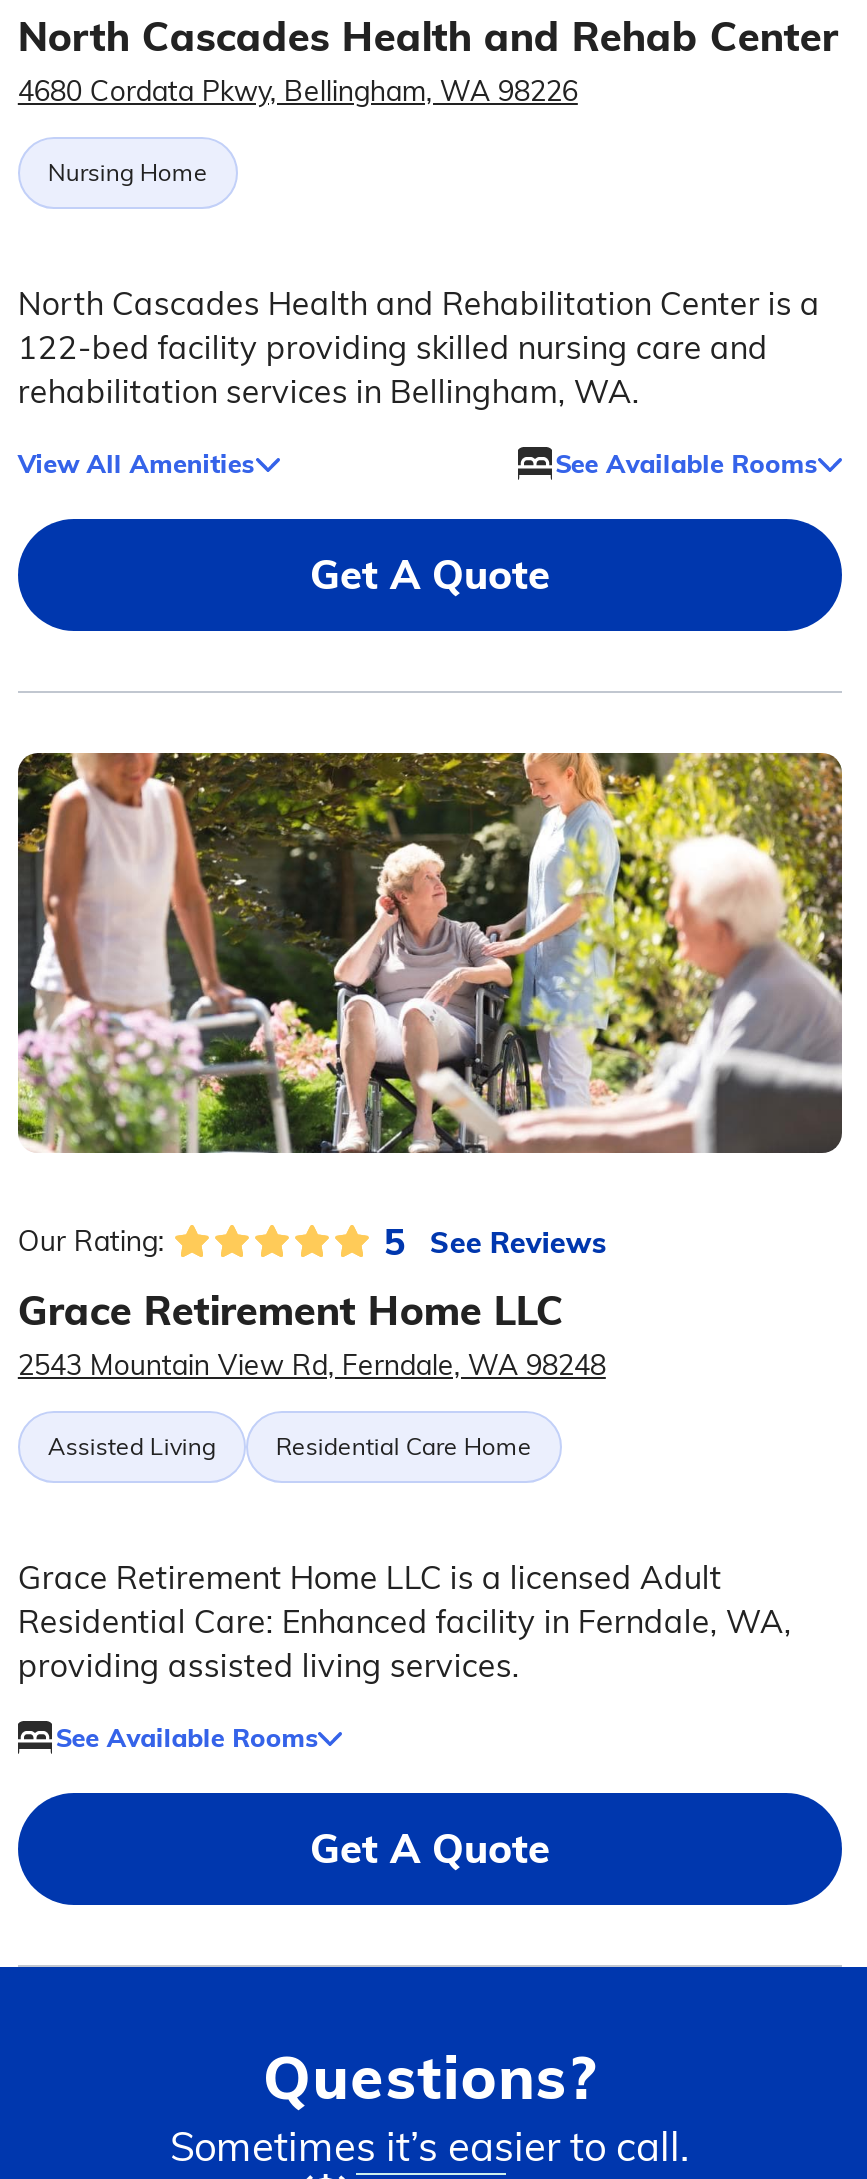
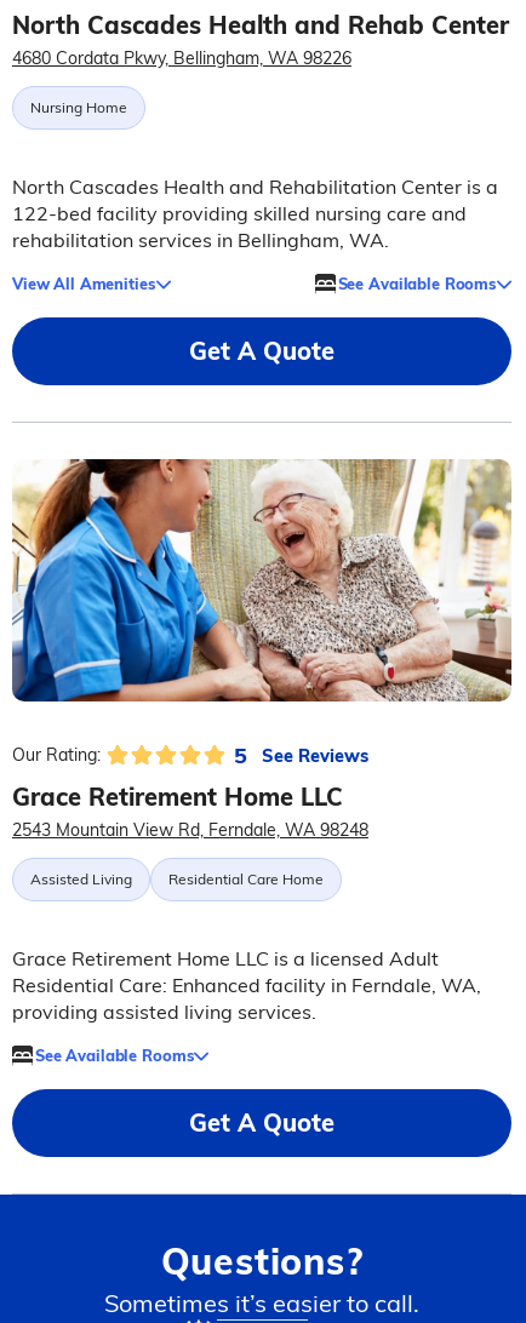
- [image]
+ [image]
